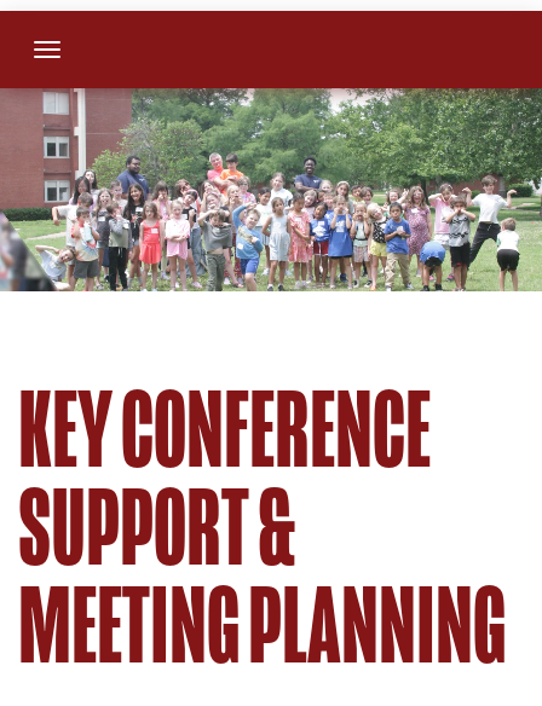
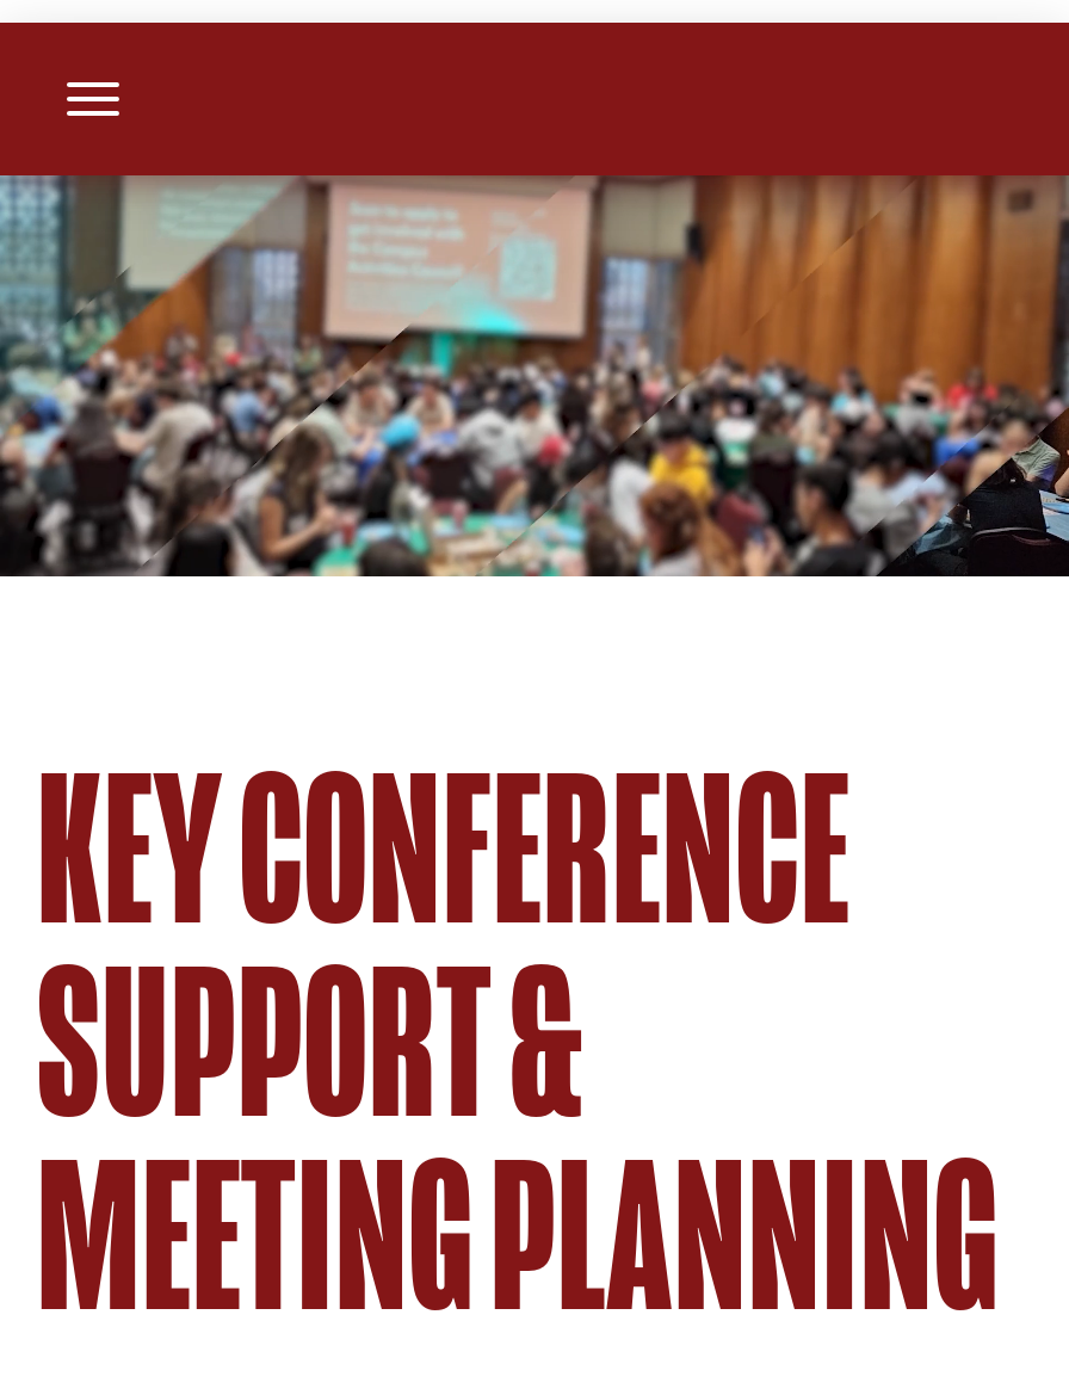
- [image]
+ [image]
